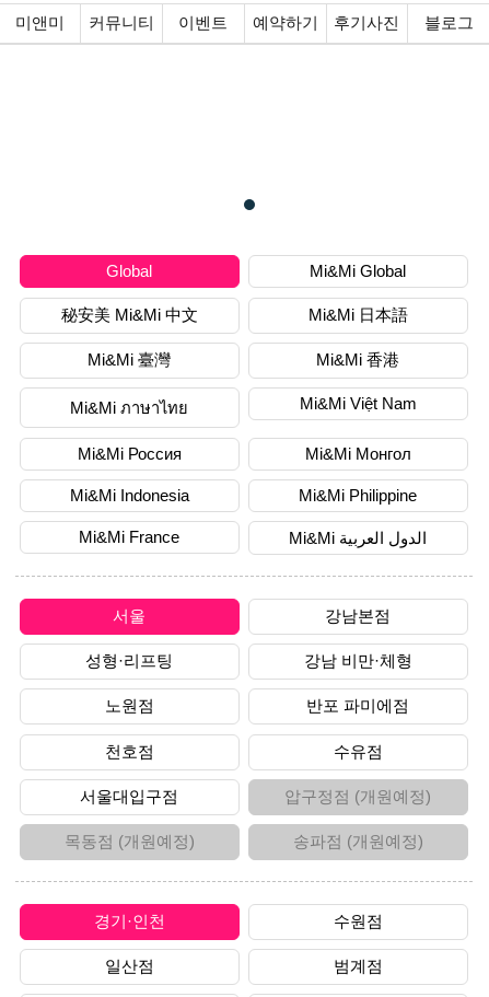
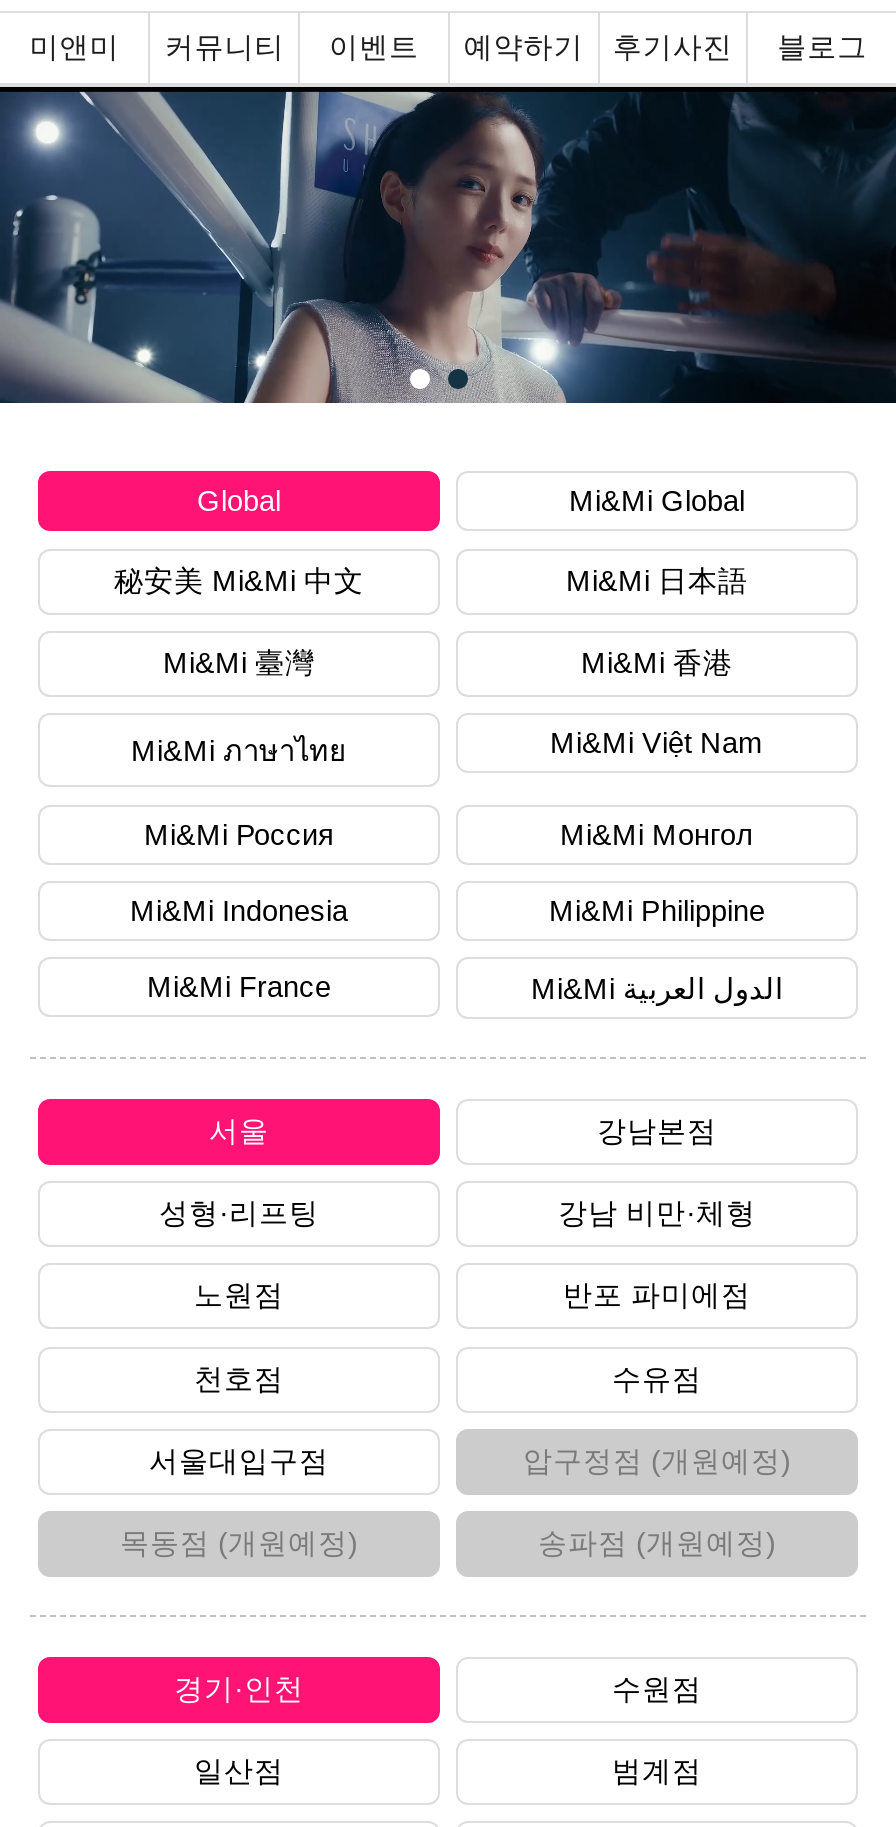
+ [image]
